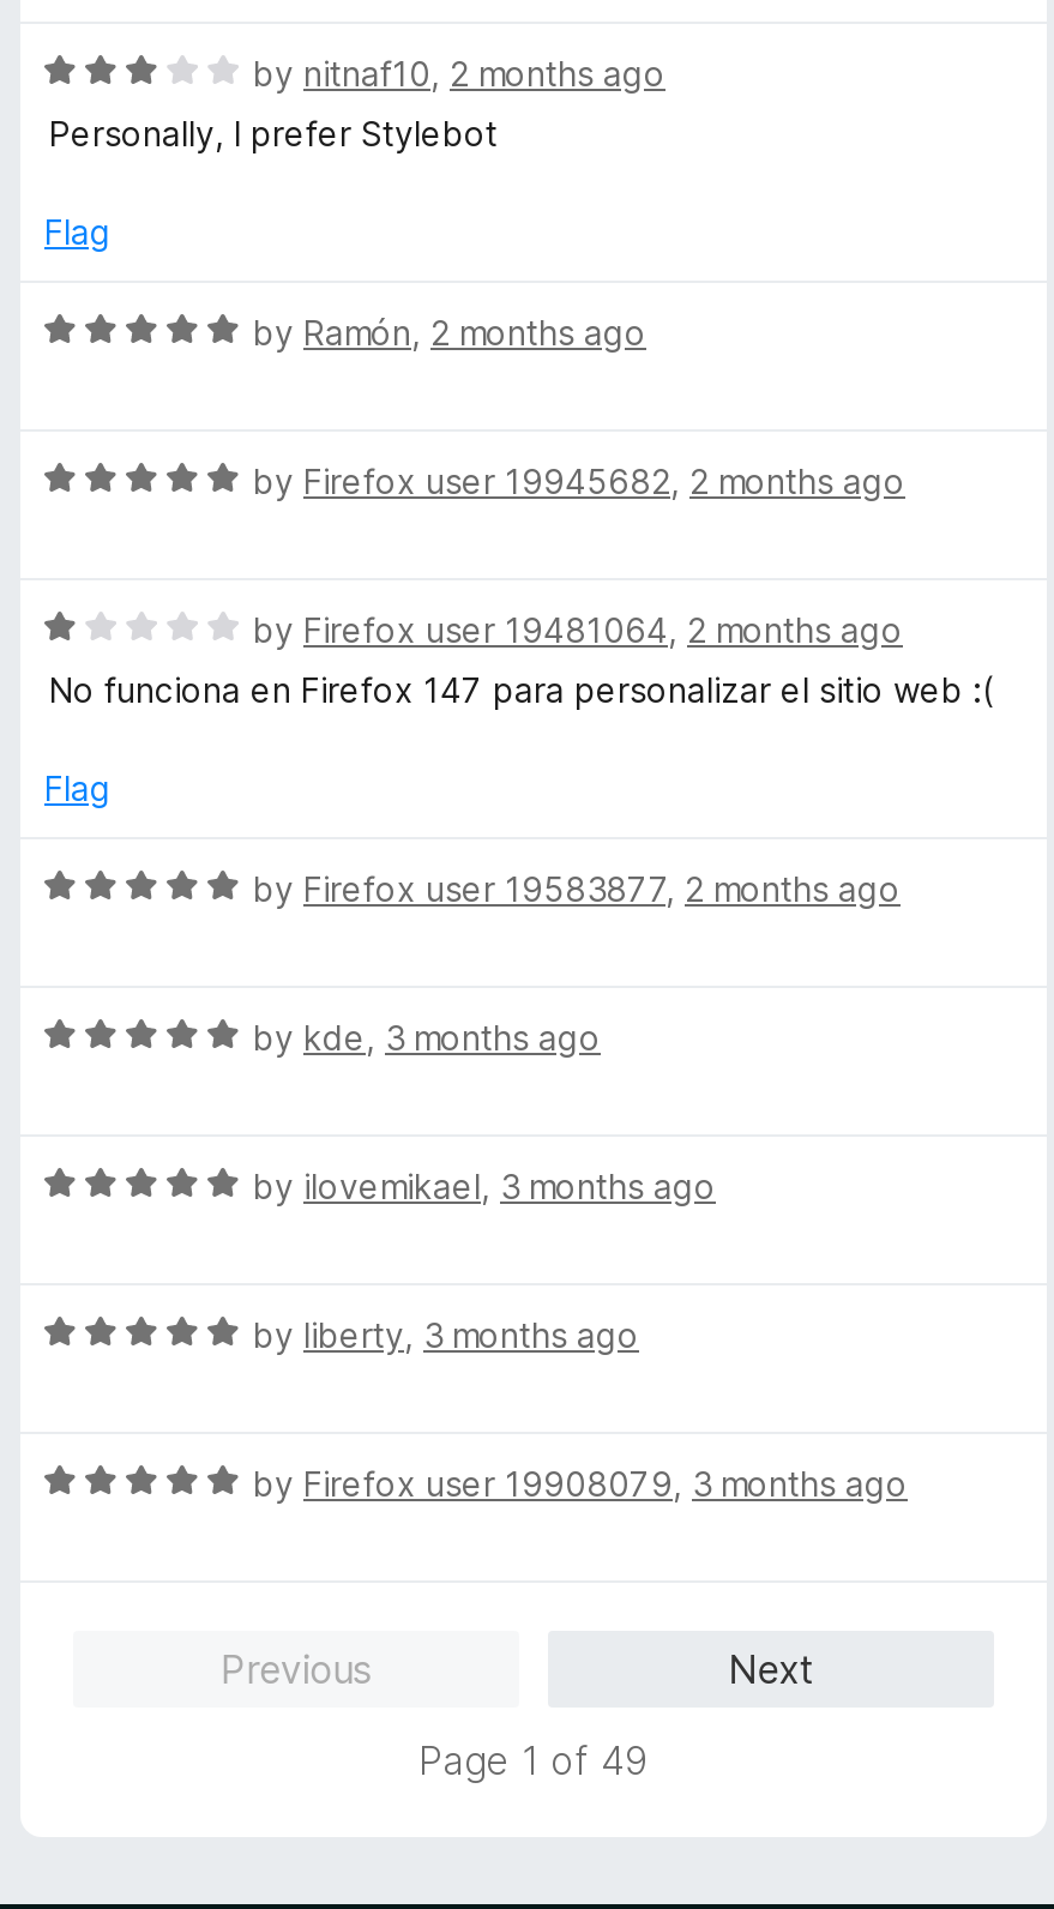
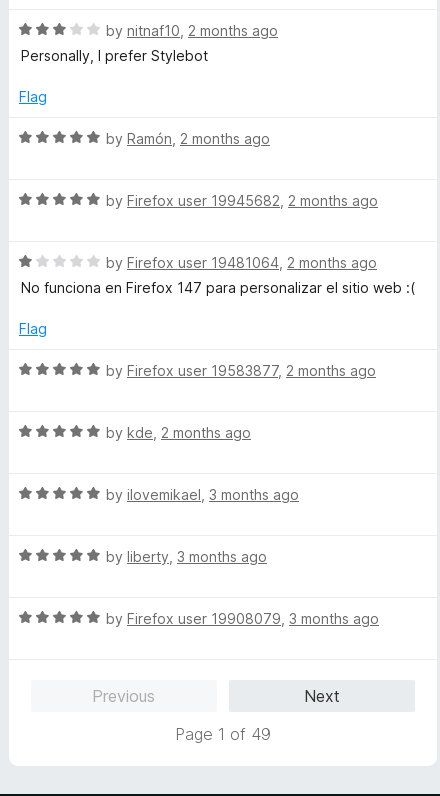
- by kde, 3 months ago
+ by kde, 2 months ago
